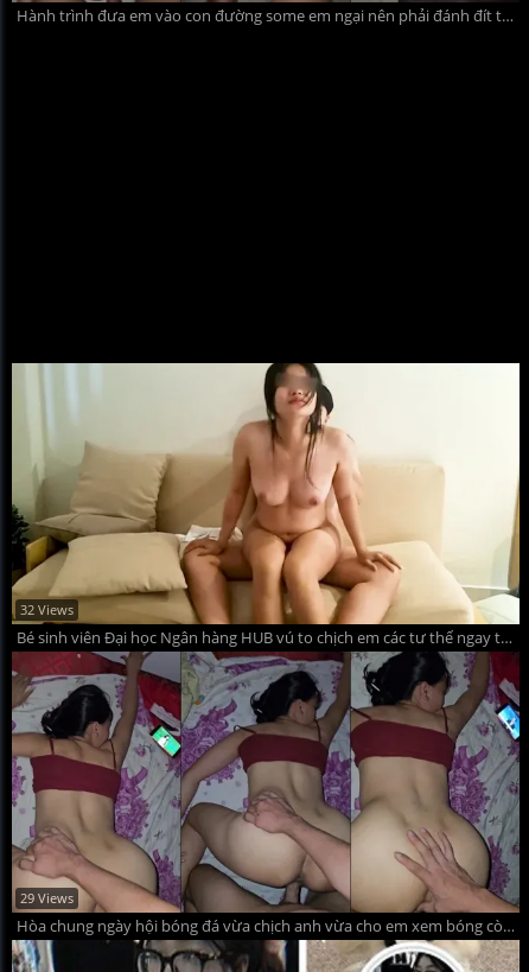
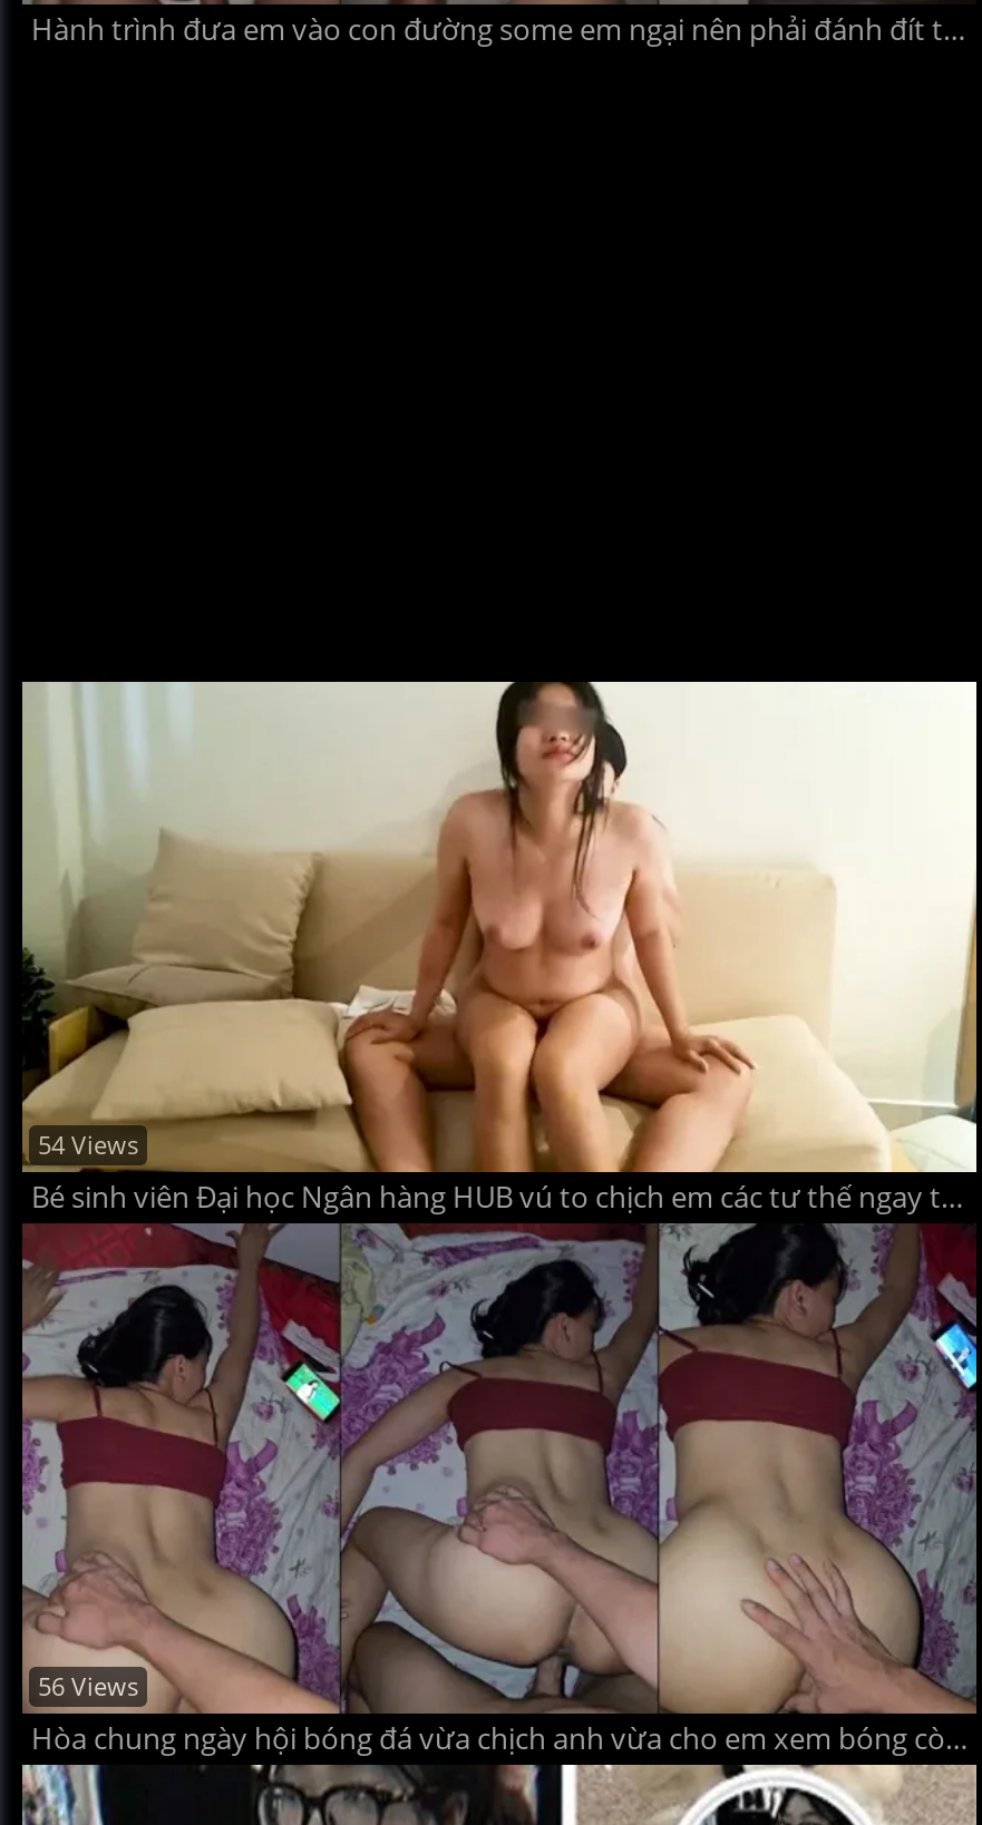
- 32 Views
+ 54 Views

- 29 Views
+ 56 Views
